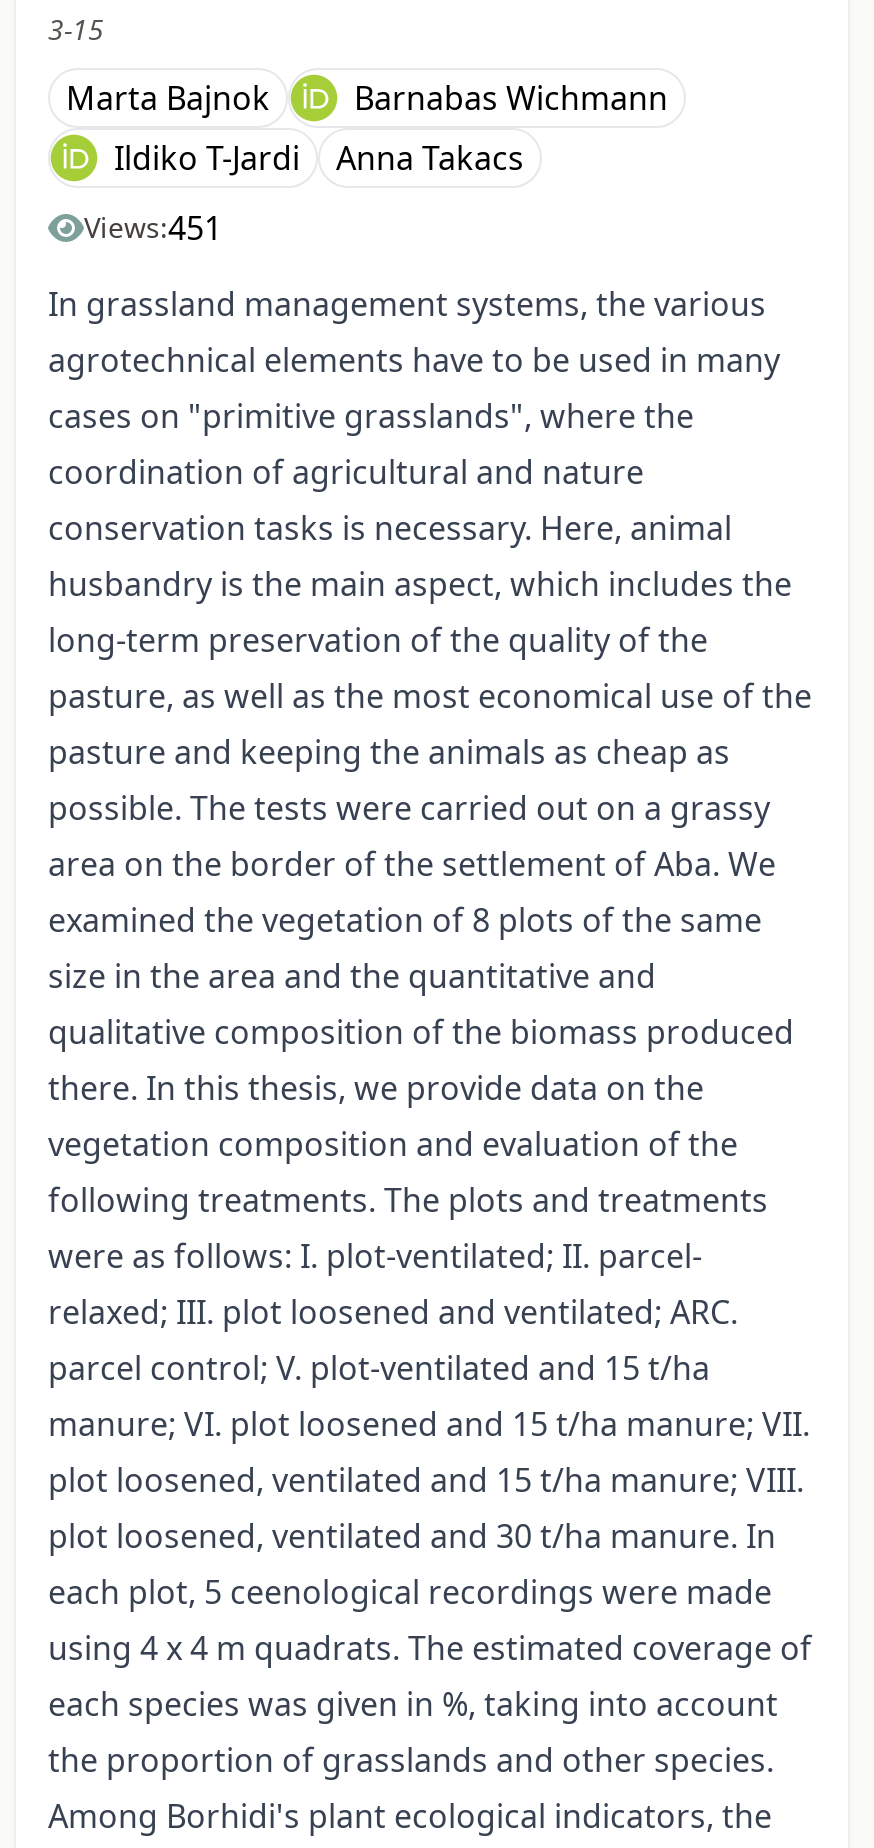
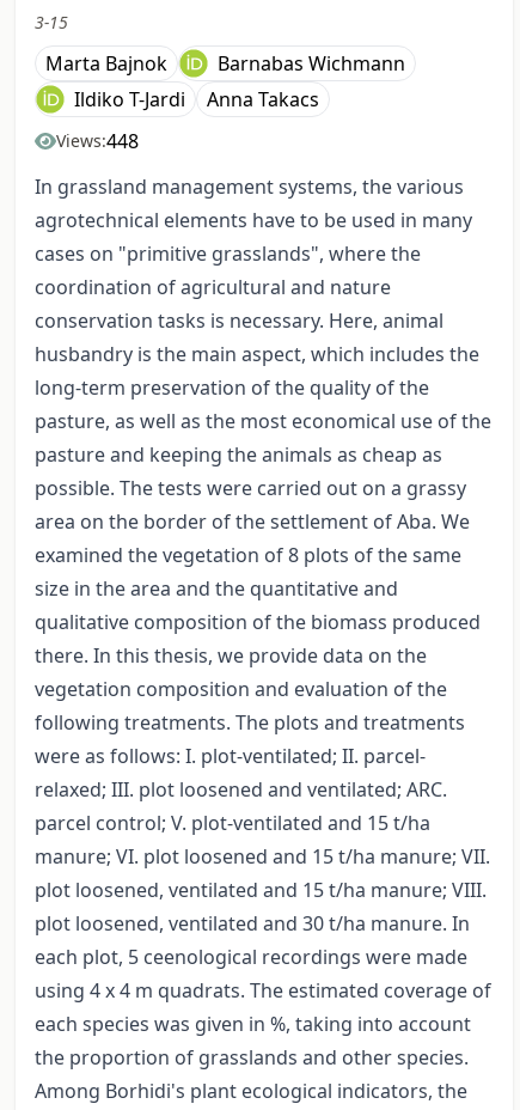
- Views:451
+ Views:448
